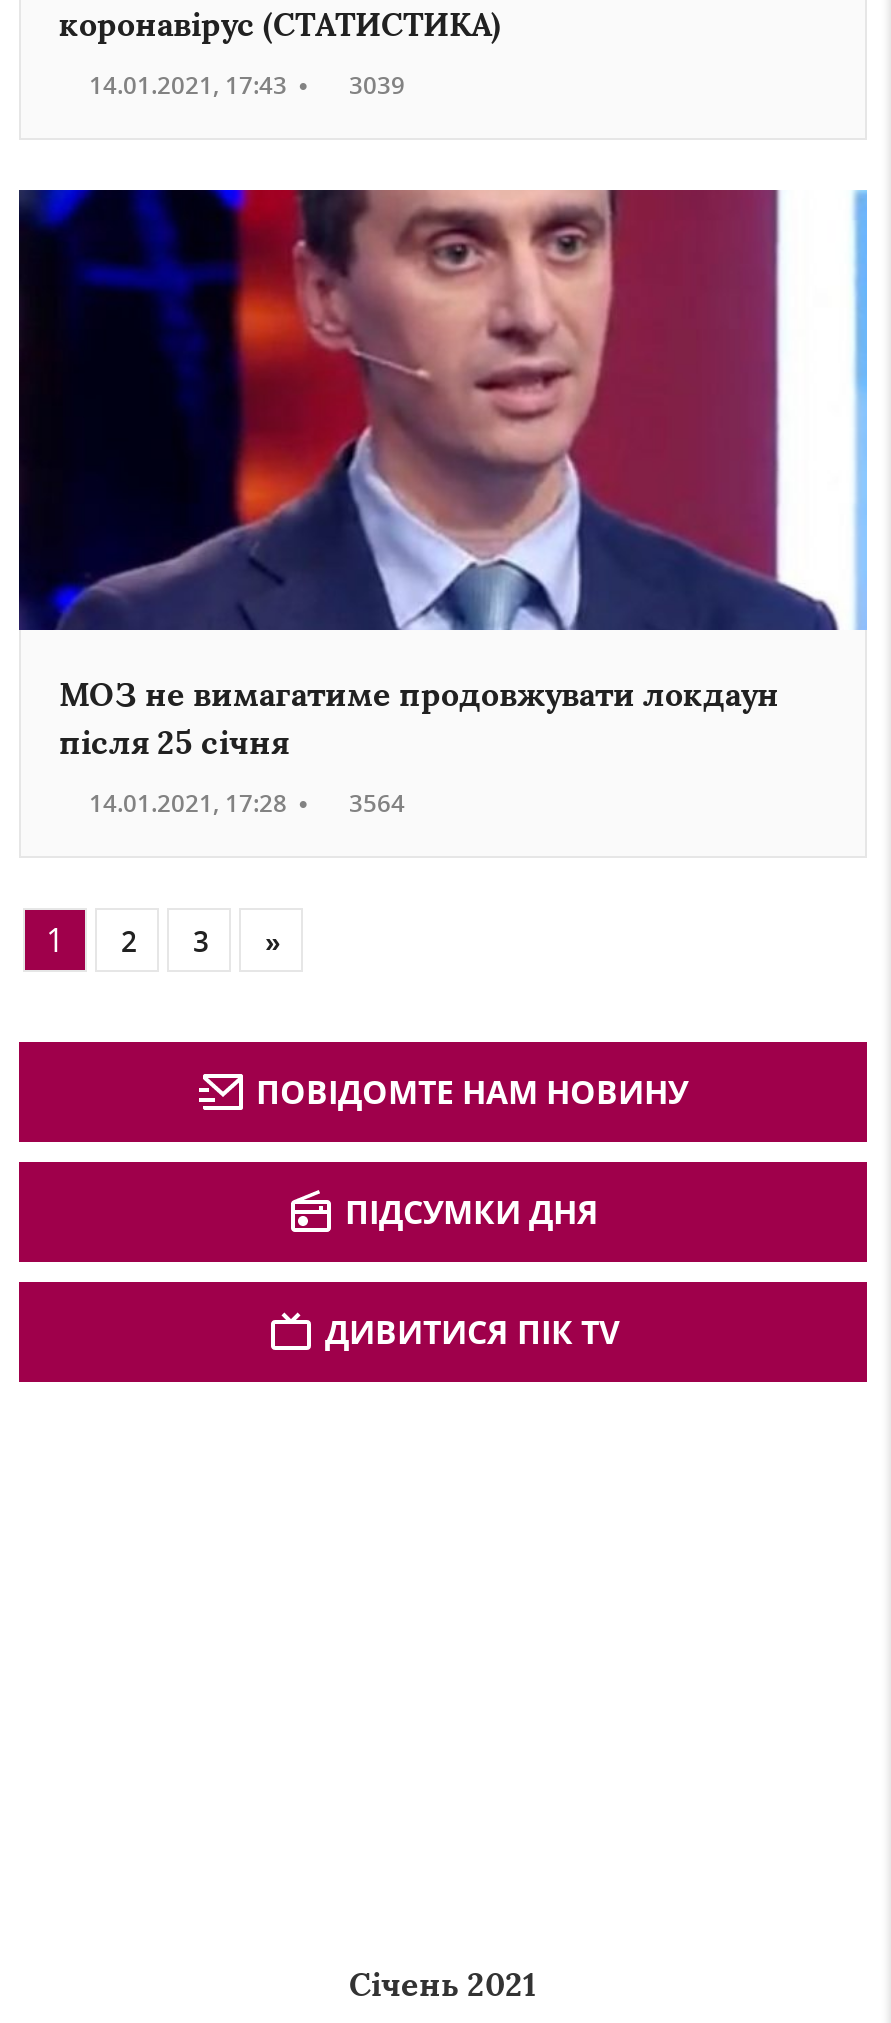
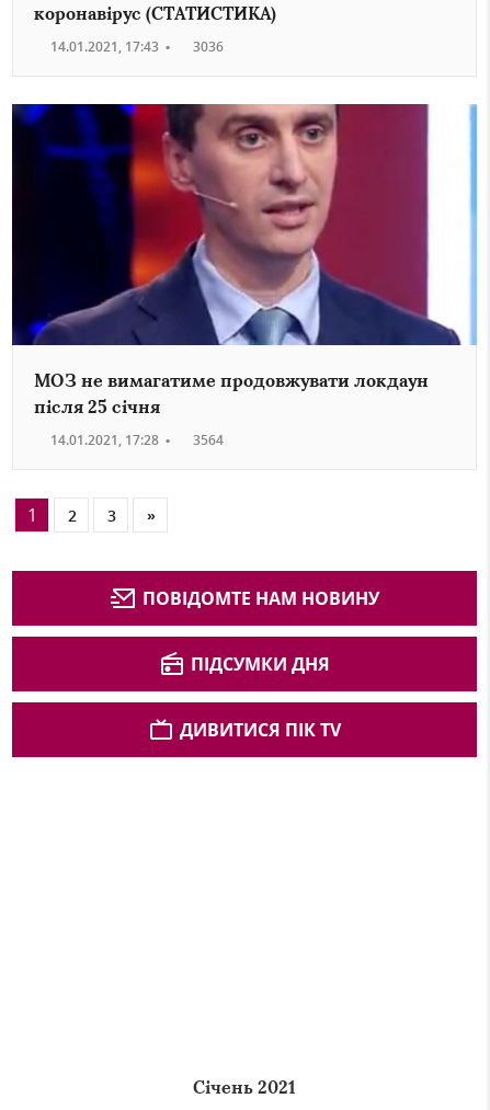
- 14.01.2021, 17:43 • 3039
+ 14.01.2021, 17:43 • 3036
